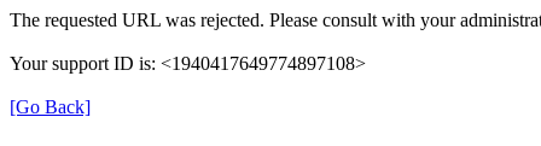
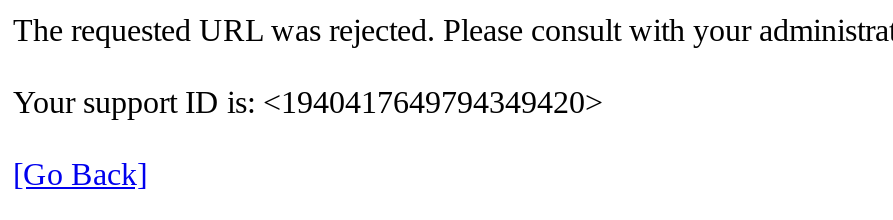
- Your support ID is: <1940417649774897108>
+ Your support ID is: <1940417649794349420>
